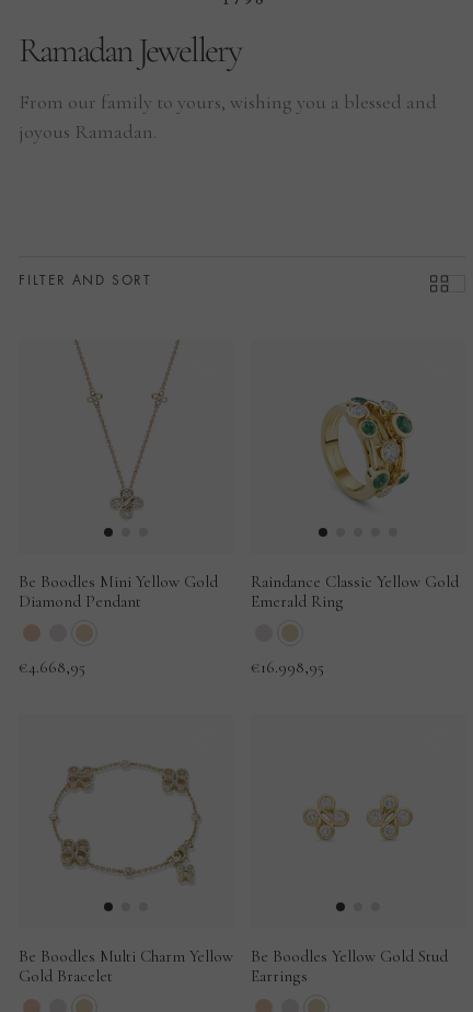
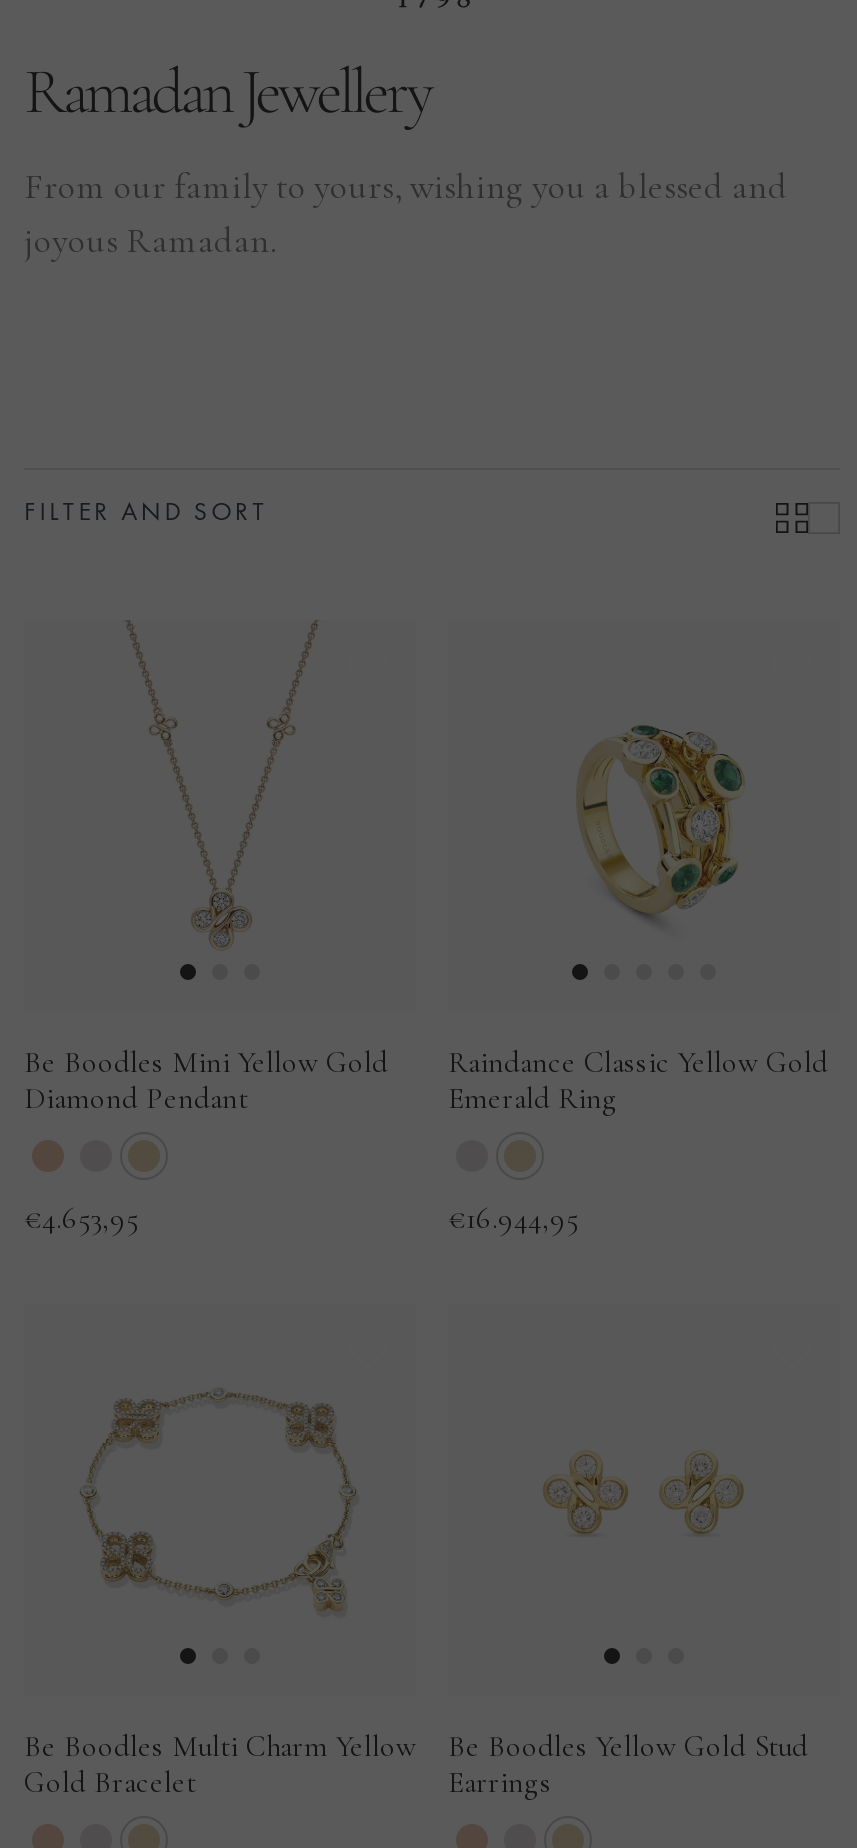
- €4.668,95
+ €4.653,95

- €16.998,95
+ €16.944,95
